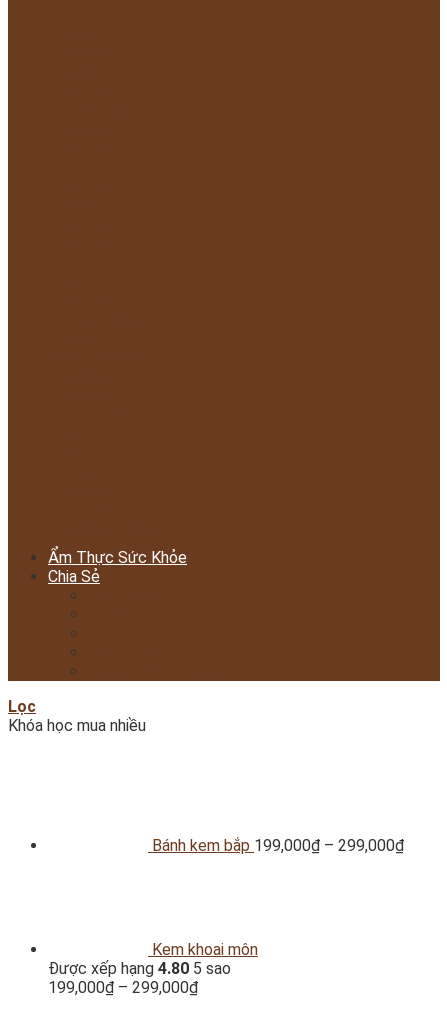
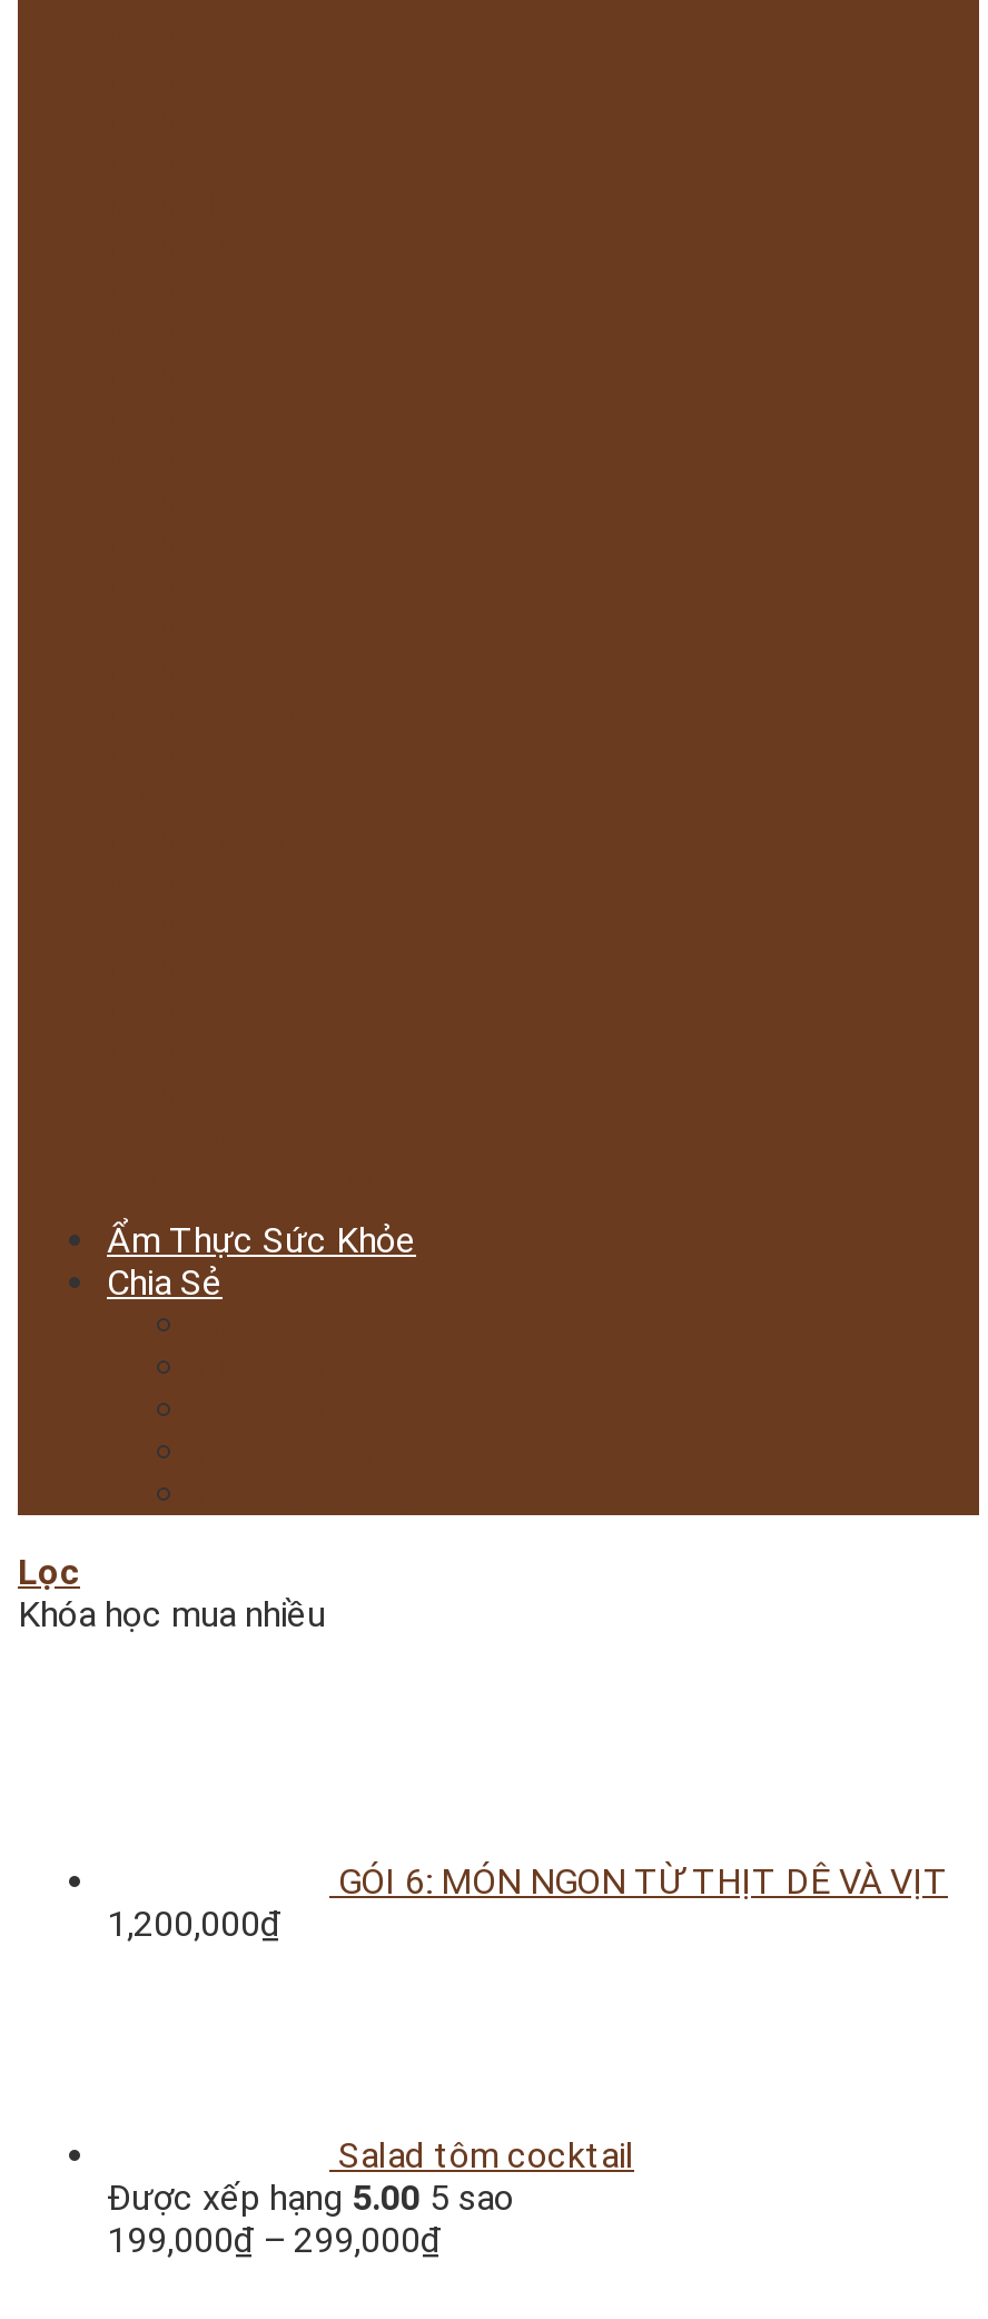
- Bánh kem bắp 199,000₫ – 299,000₫
+ GÓI 6: MÓN NGON TỪ THỊT DÊ VÀ VỊT
+ 1,200,000₫

- Kem khoai môn
- Được xếp hạng 4.80 5 sao
+ Salad tôm cocktail
+ Được xếp hạng 5.00 5 sao
